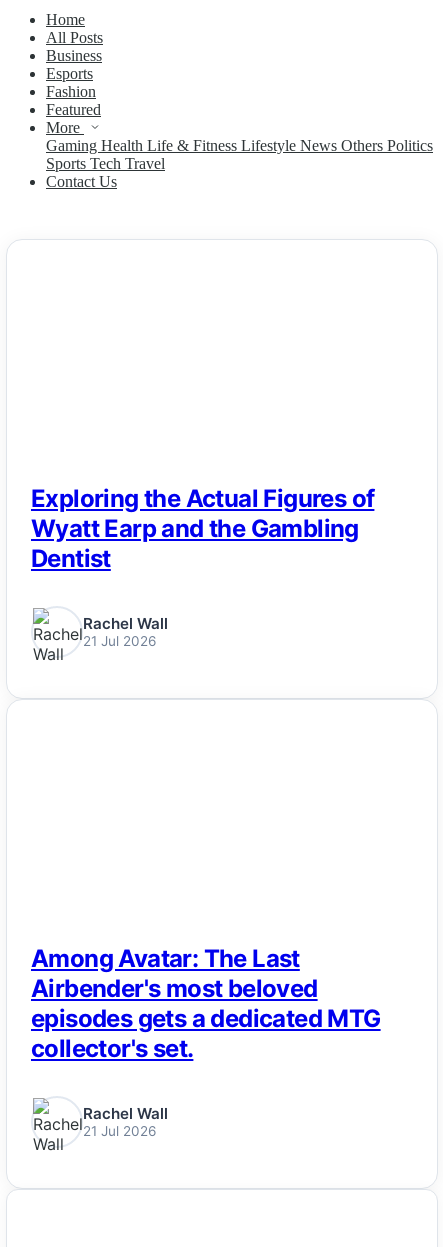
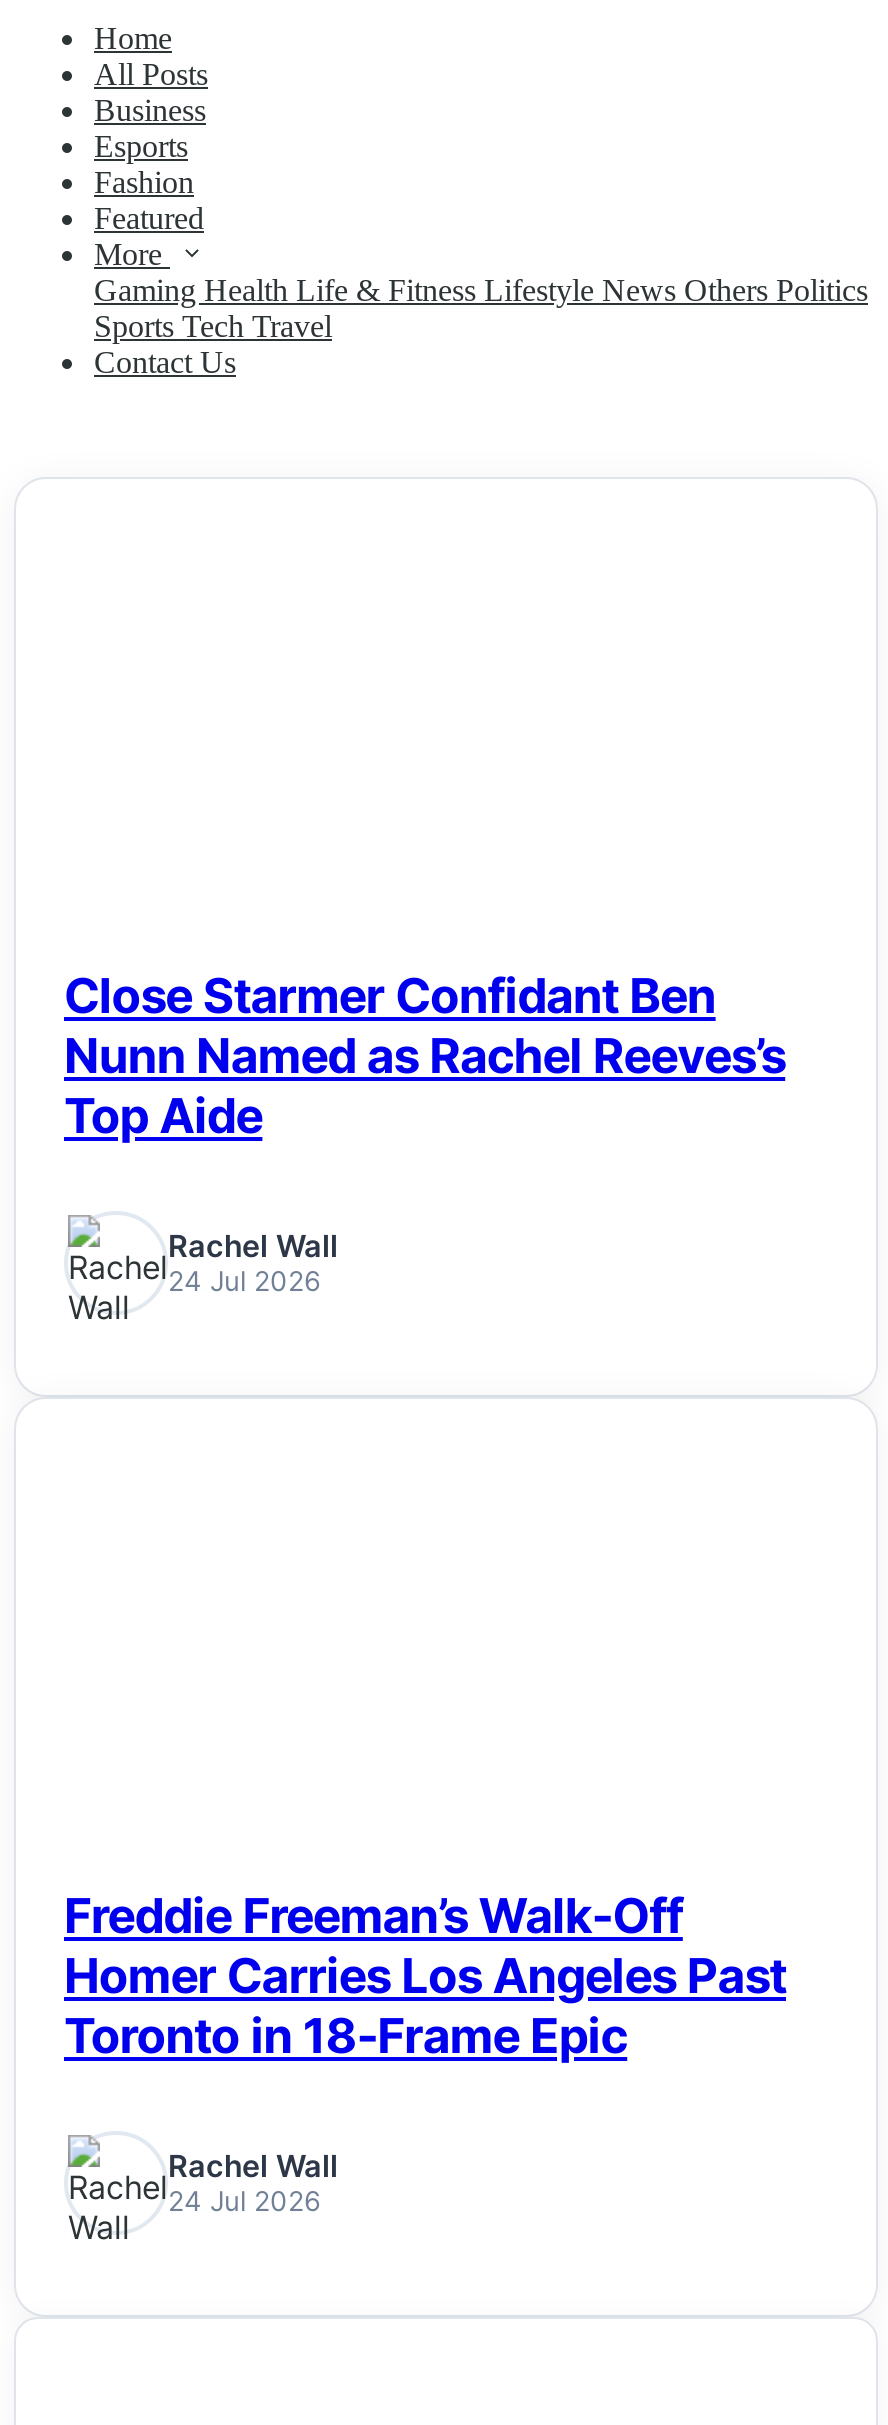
- Exploring the Actual Figures of
- Wyatt Earp and the Gambling
- Dentist
+ Close Starmer Confidant Ben
+ Nunn Named as Rachel Reeves’s
+ Top Aide

- 21 Jul 2026
+ 24 Jul 2026

- Among Avatar: The Last
- Airbender's most beloved
- episodes gets a dedicated MTG
- collector's set.
+ Freddie Freeman’s Walk-Off
+ Homer Carries Los Angeles Past
+ Toronto in 18-Frame Epic

- 21 Jul 2026
+ 24 Jul 2026
